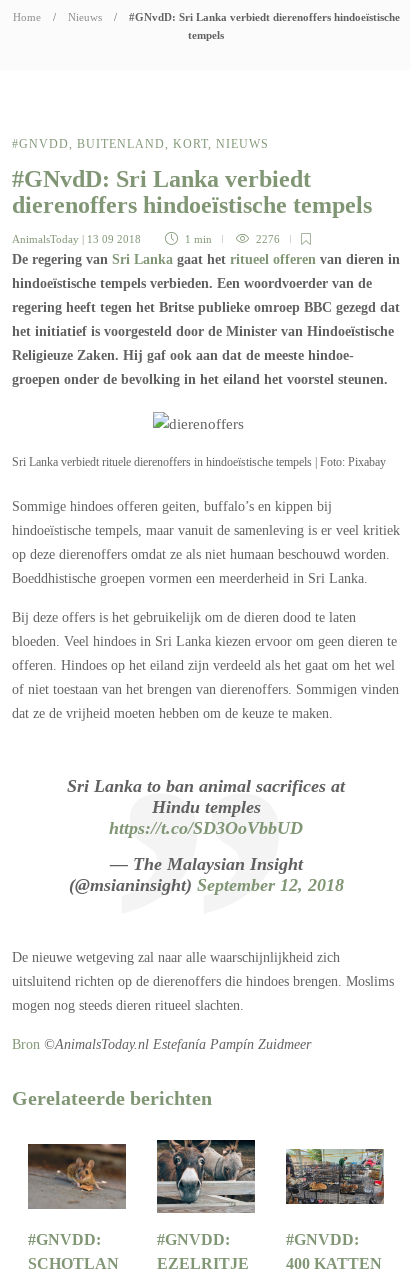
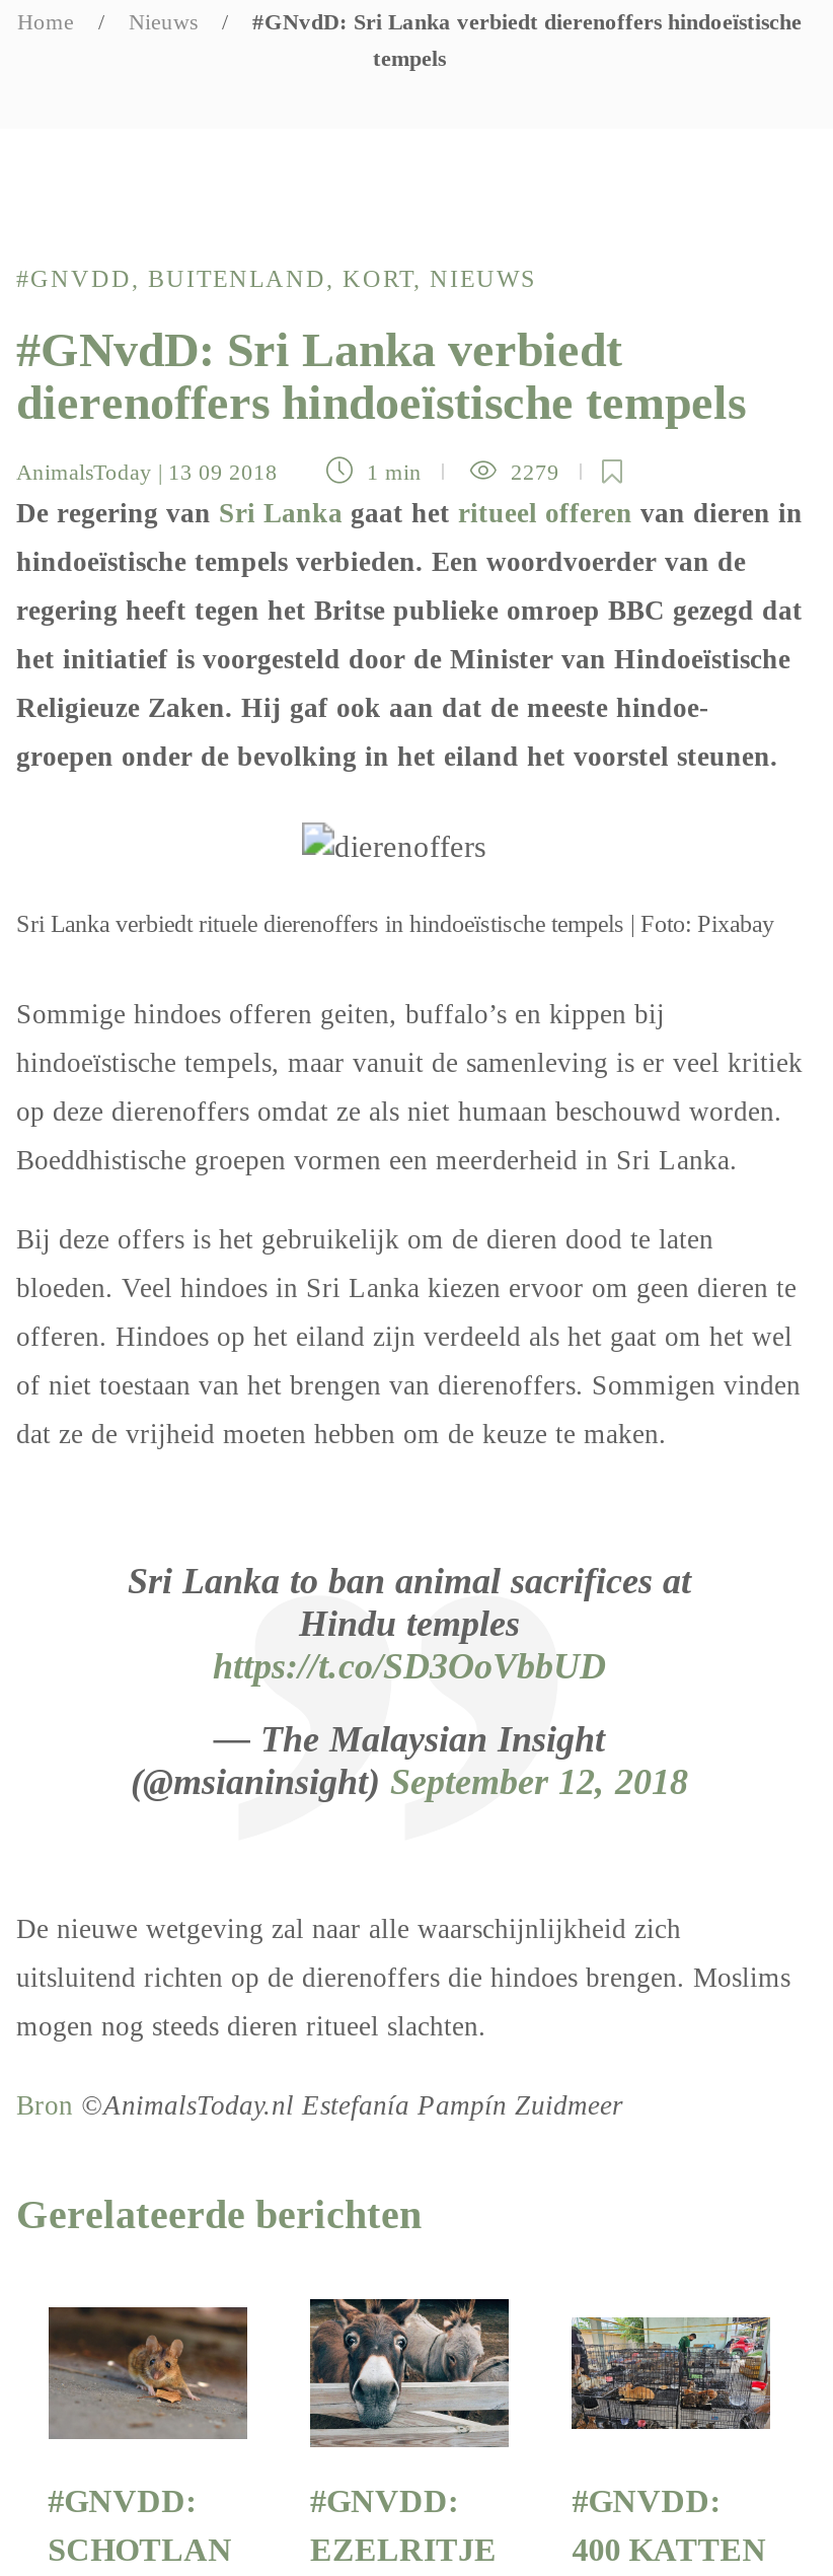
- 2276
+ 2279
